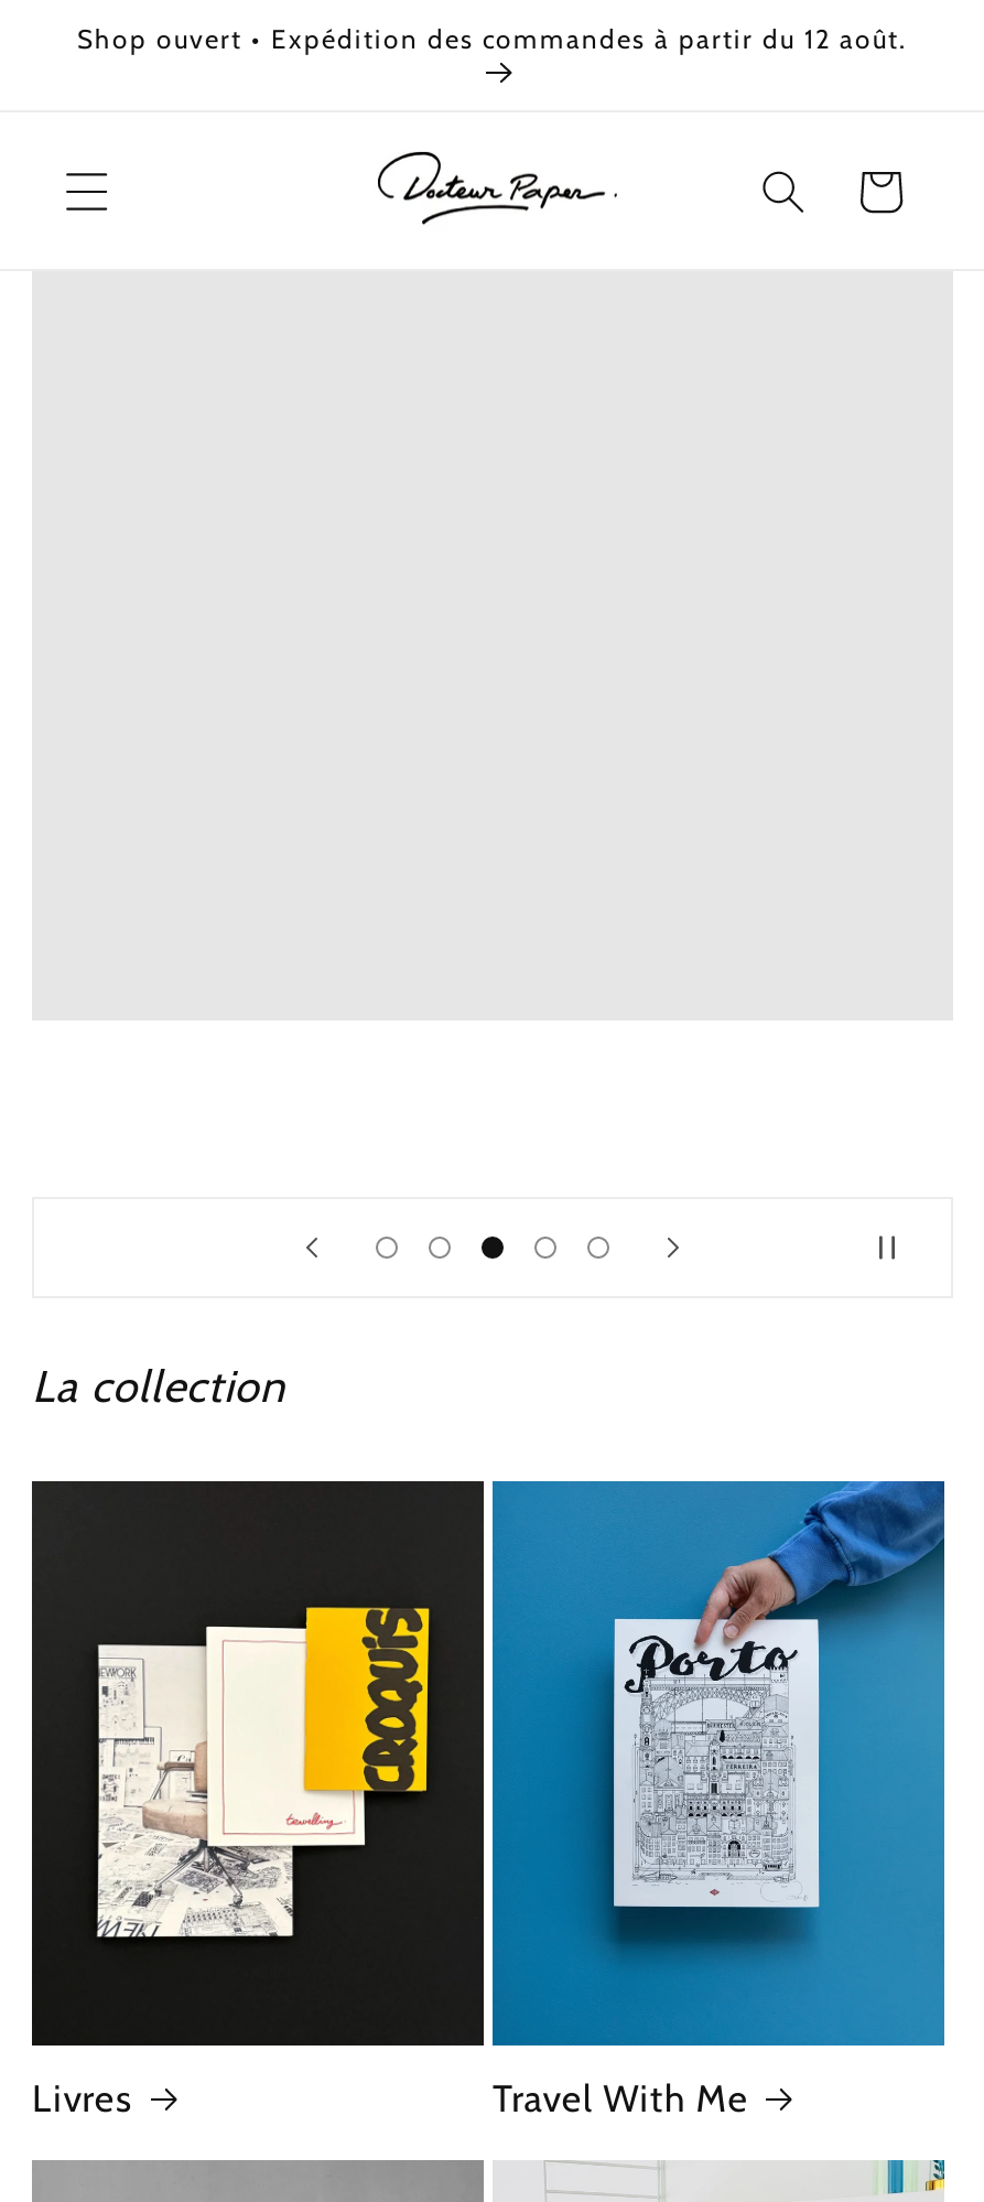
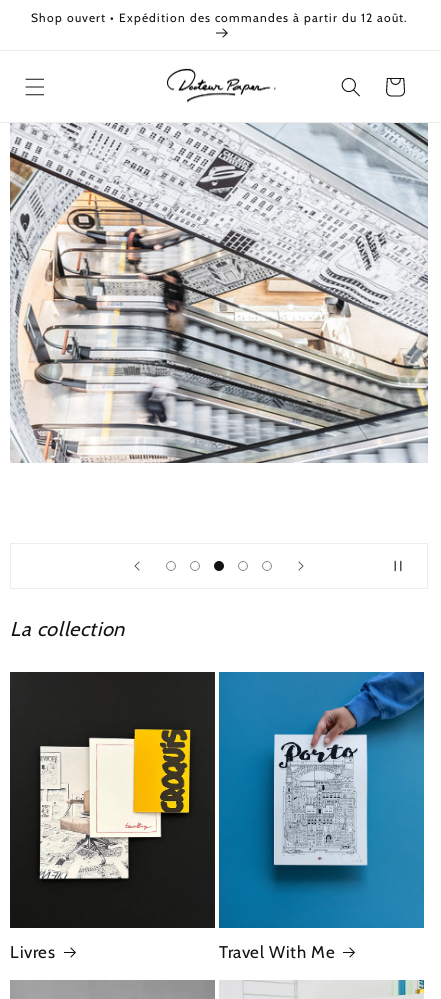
+ [image]
